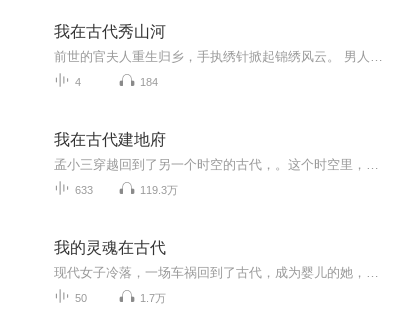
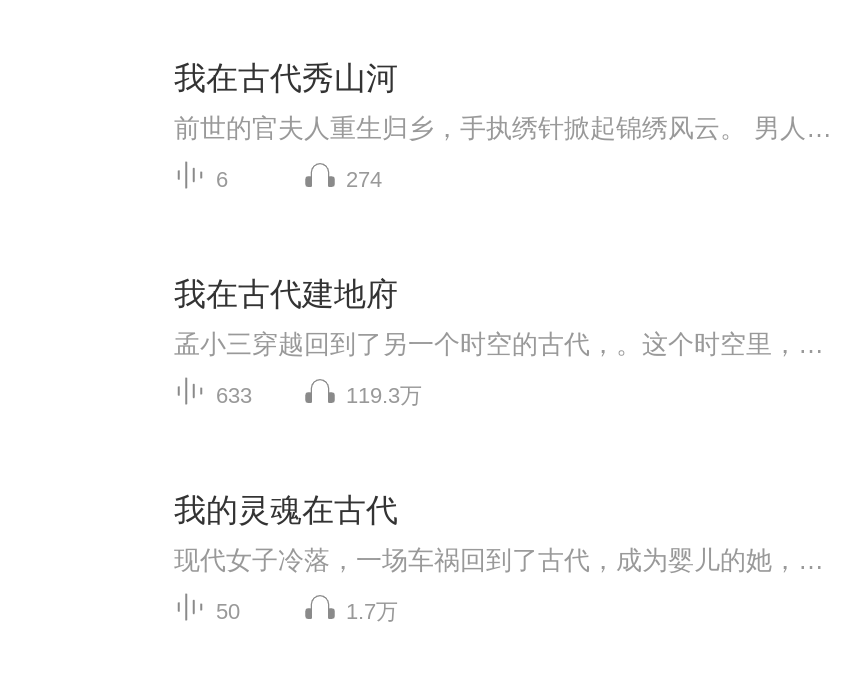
- 4
+ 6

- 184
+ 274
